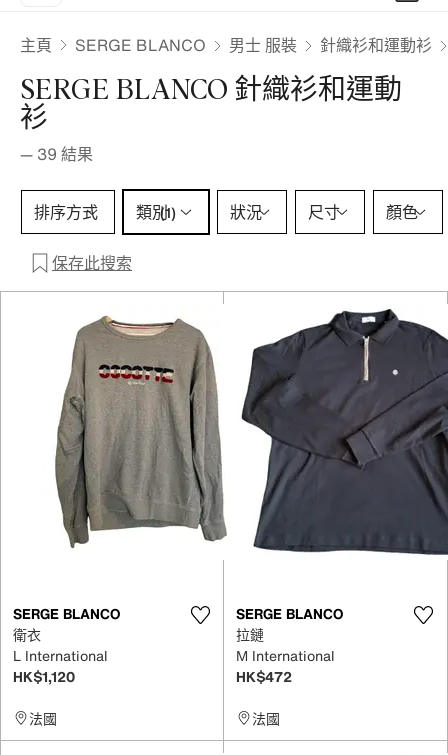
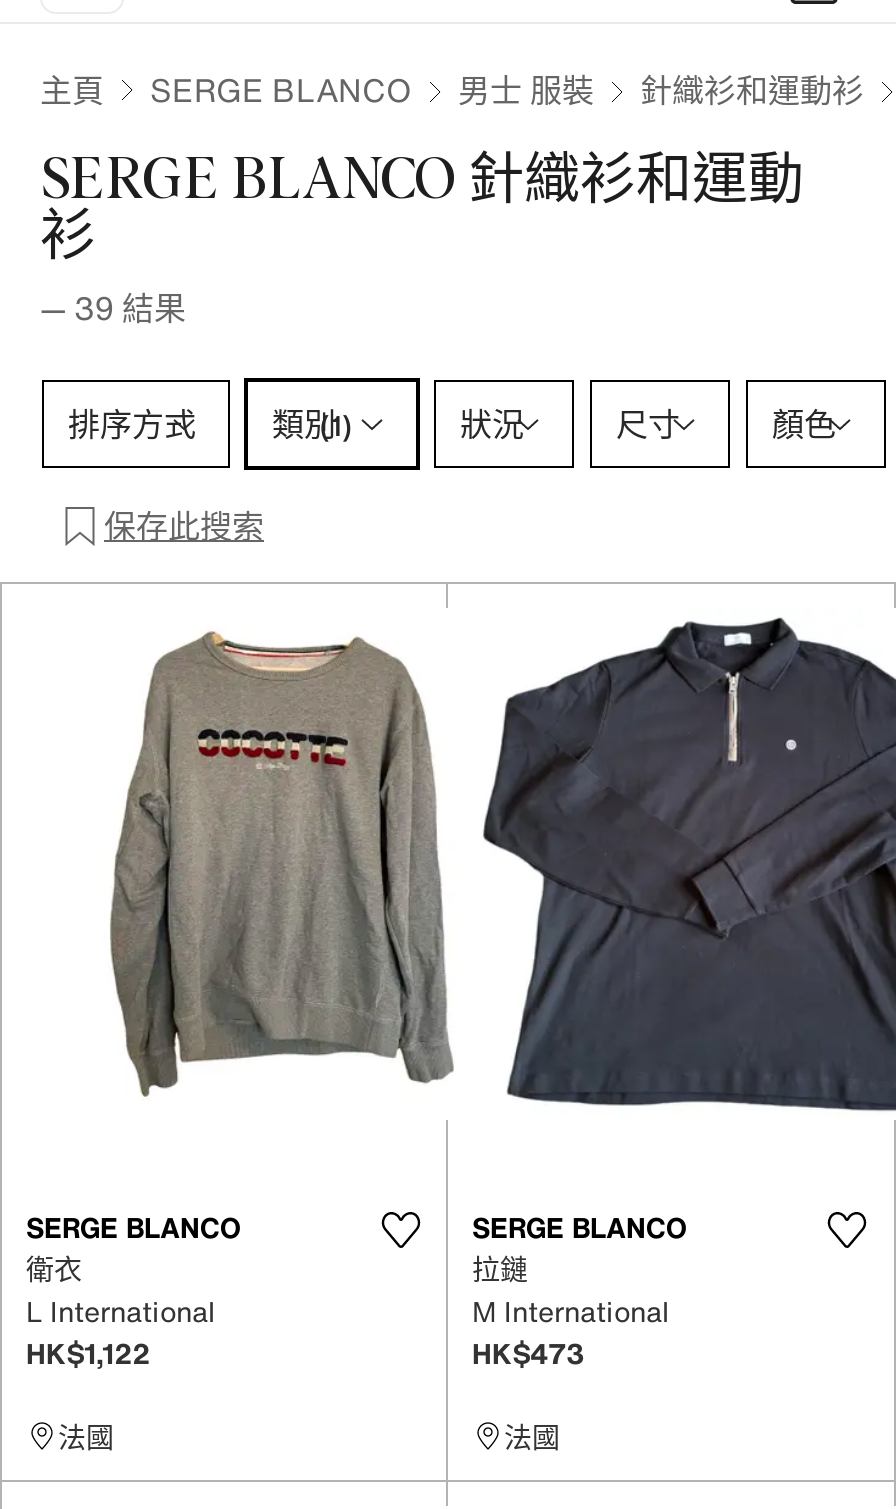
- HK$1,120
+ HK$1,122

- HK$472
+ HK$473
